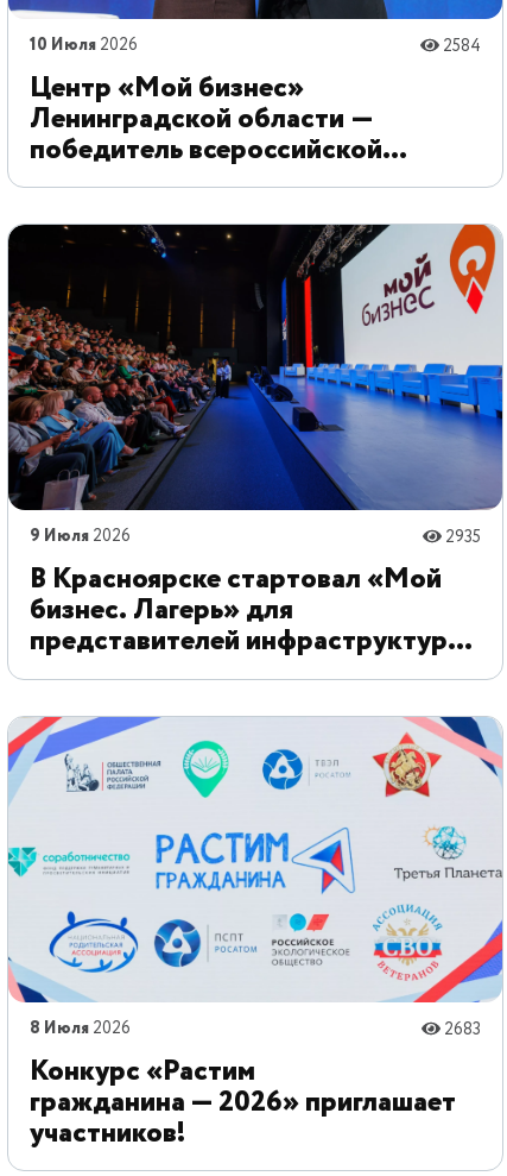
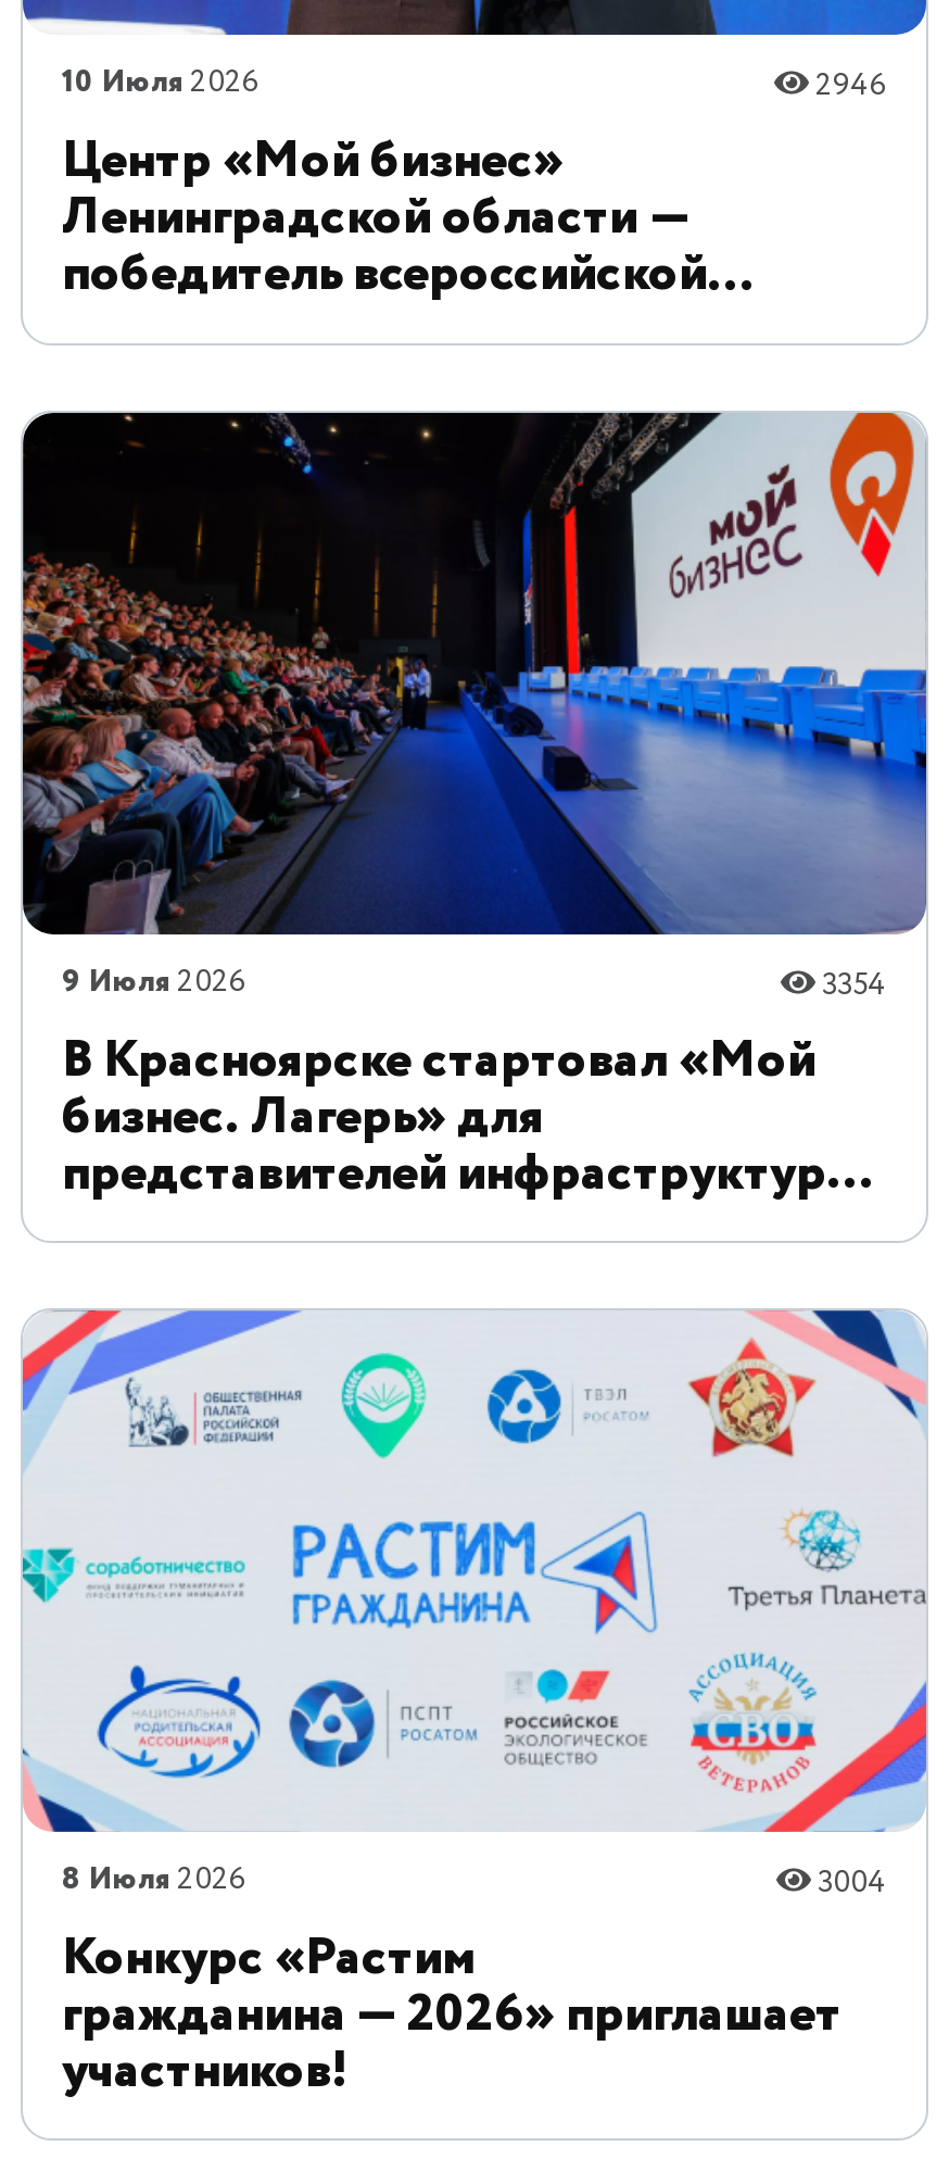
- 2584
+ 2946

- 2935
+ 3354

- 2683
+ 3004
